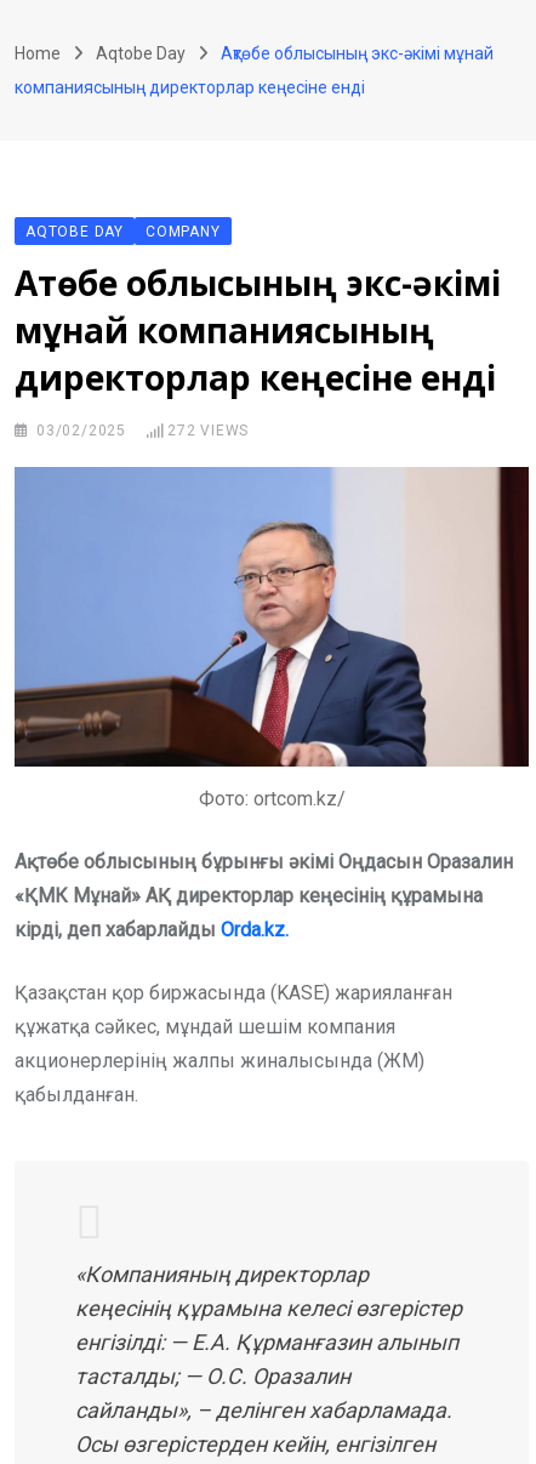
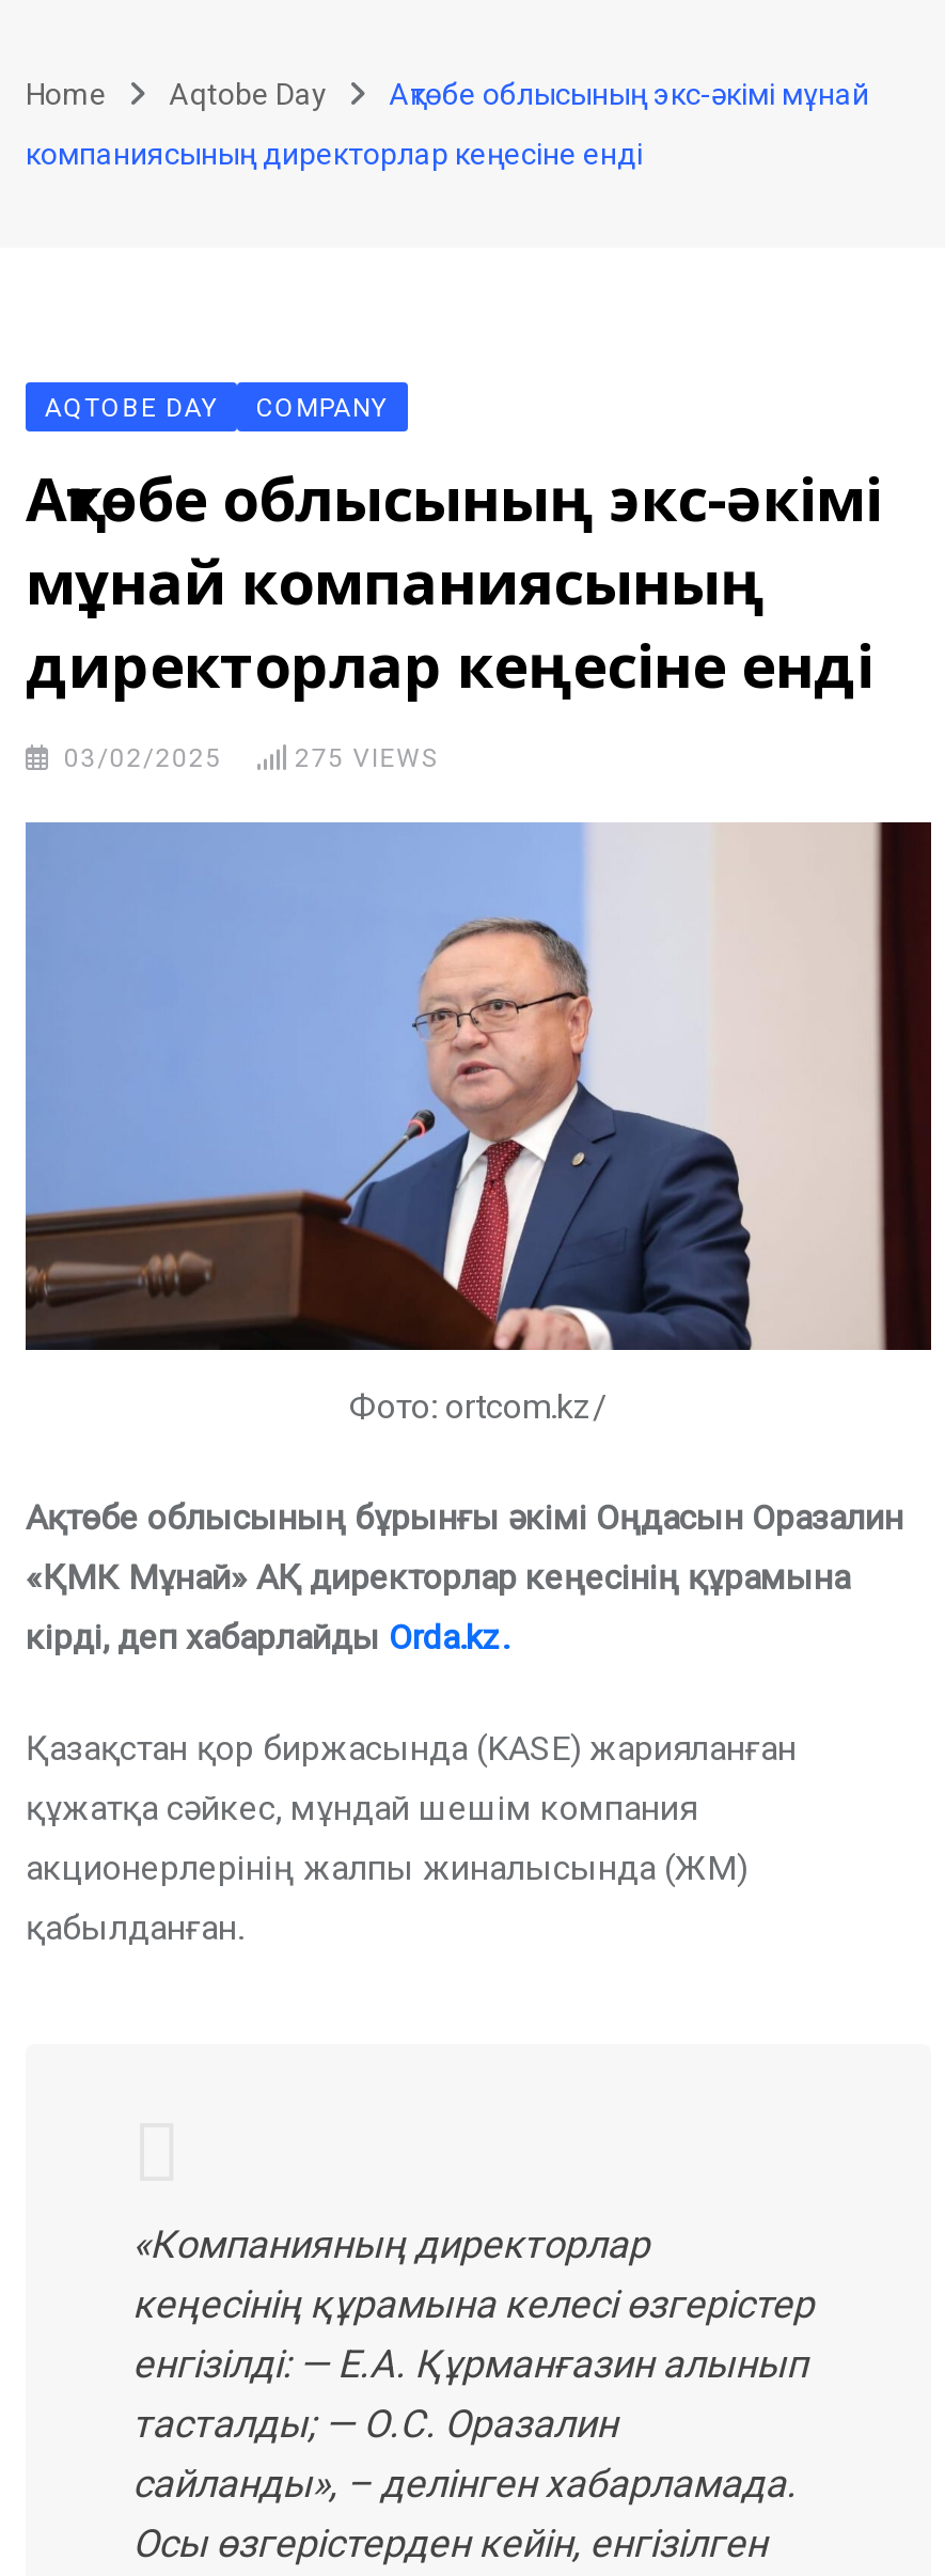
- 272 VIEWS
+ 275 VIEWS
